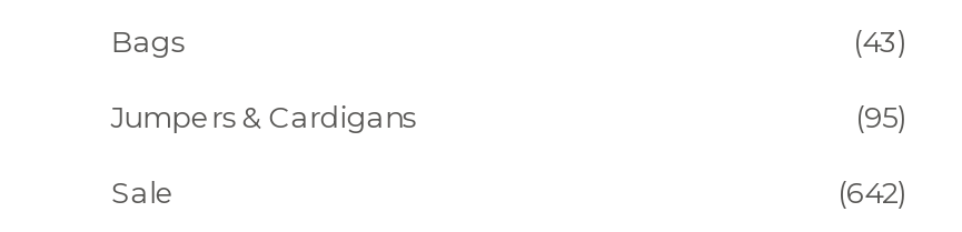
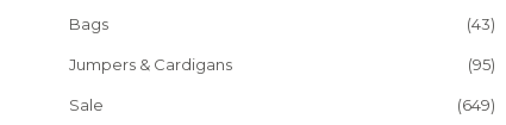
- (642)
+ (649)
